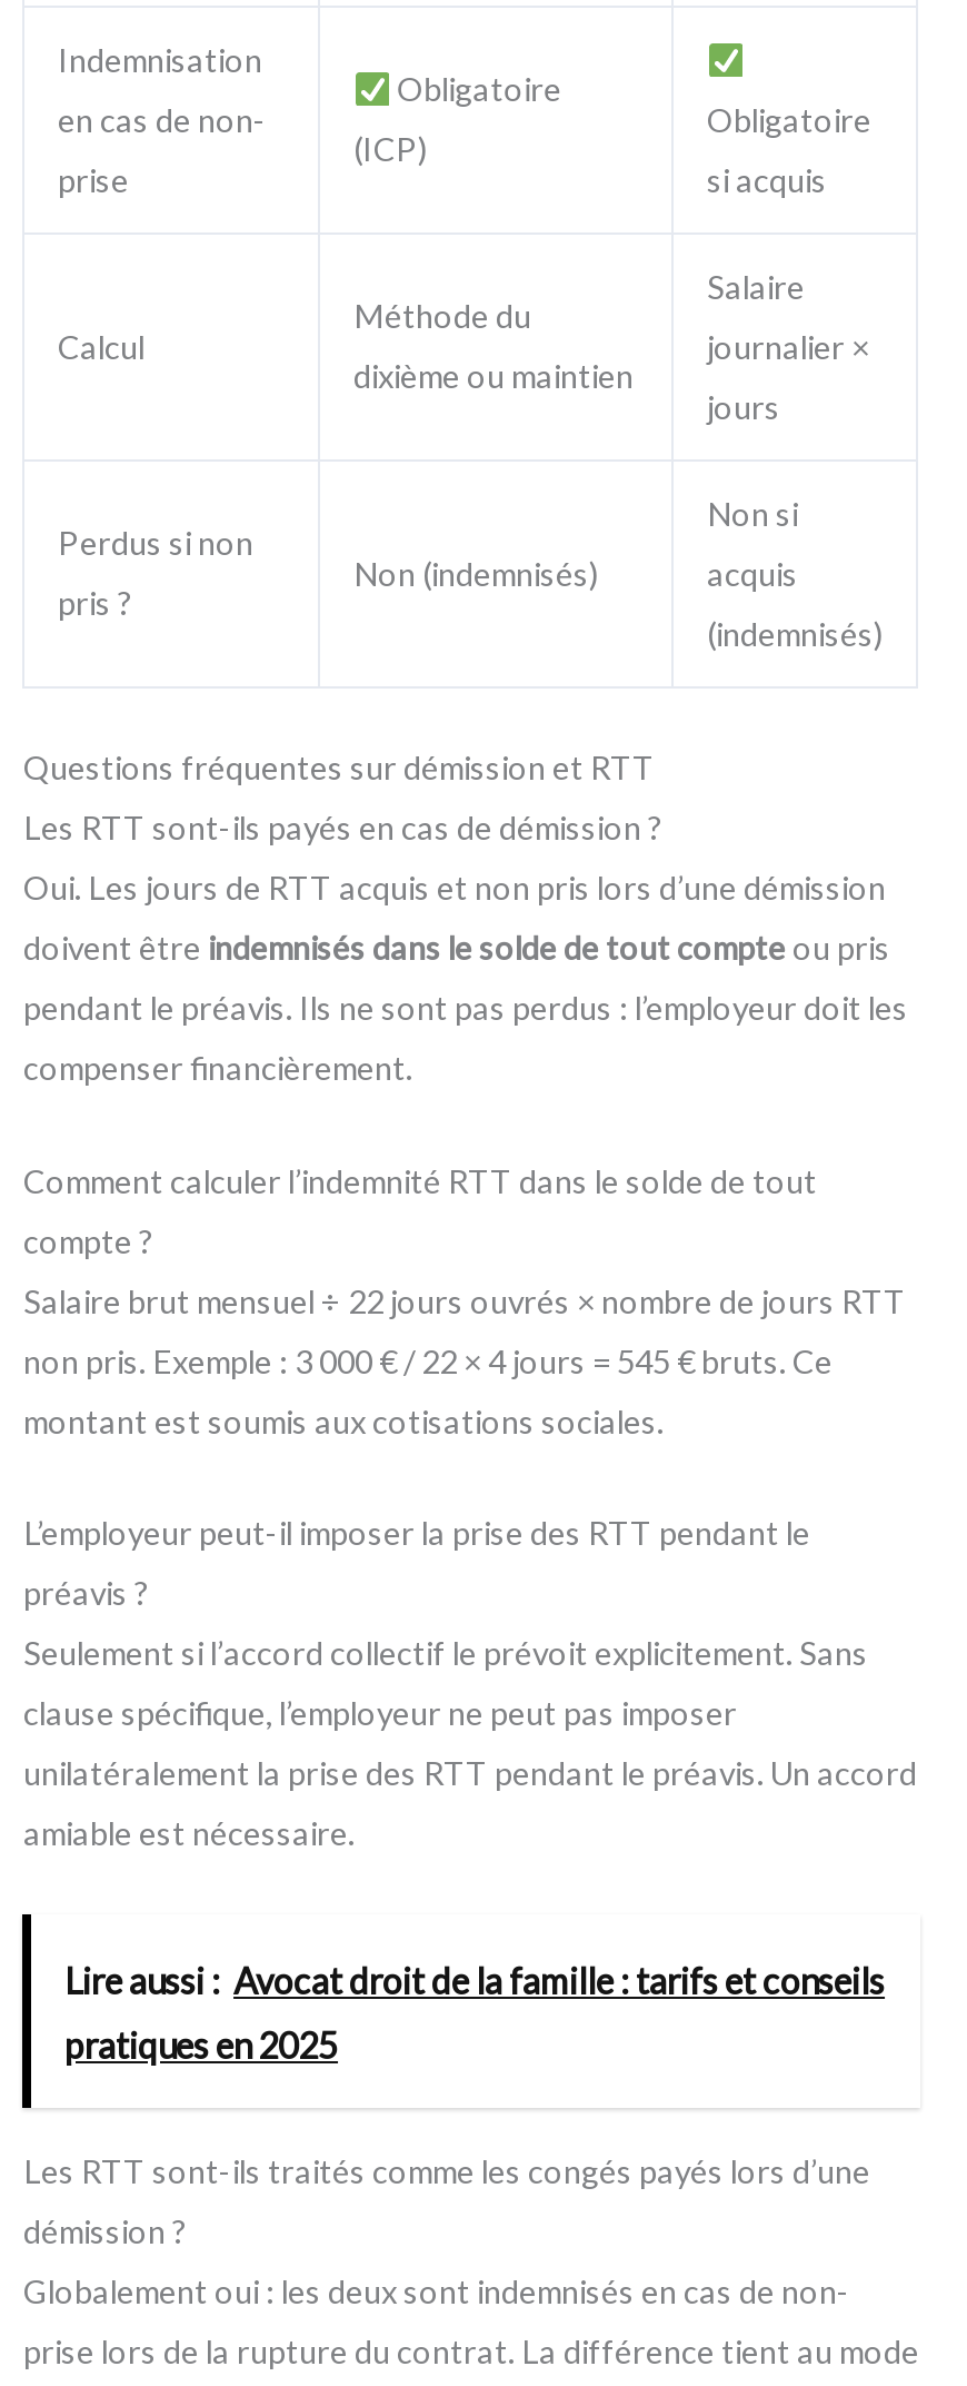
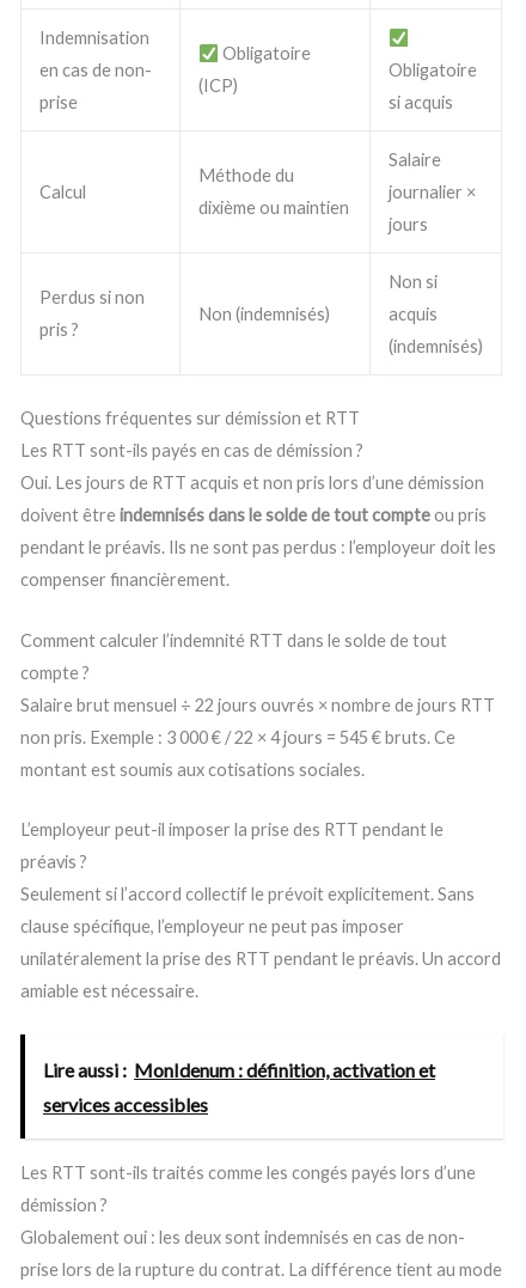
- Lire aussi : Avocat droit de la famille : tarifs et conseils
+ Lire aussi : MonIdenum : définition, activation et

- pratiques en 2025
+ services accessibles
